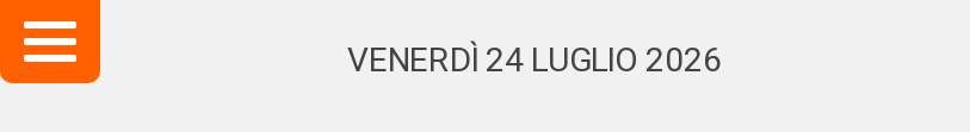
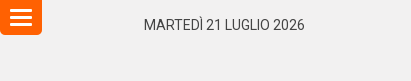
- VENERDÌ 24 LUGLIO 2026
+ MARTEDÌ 21 LUGLIO 2026
